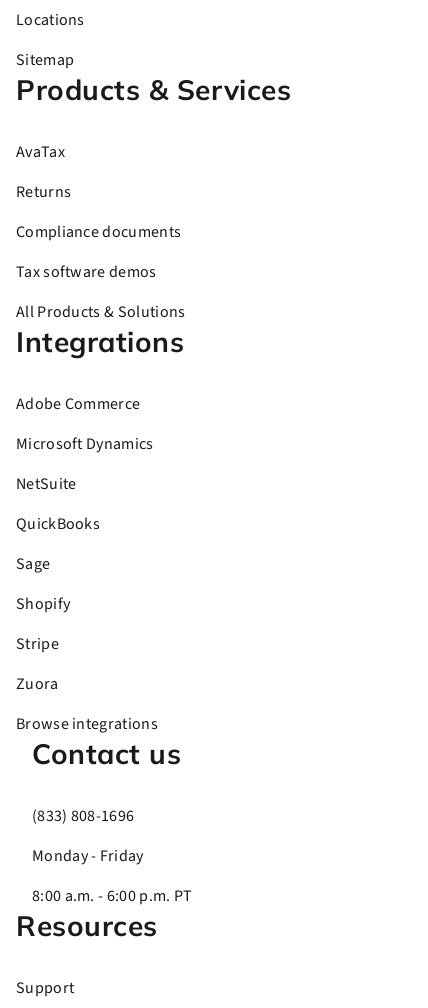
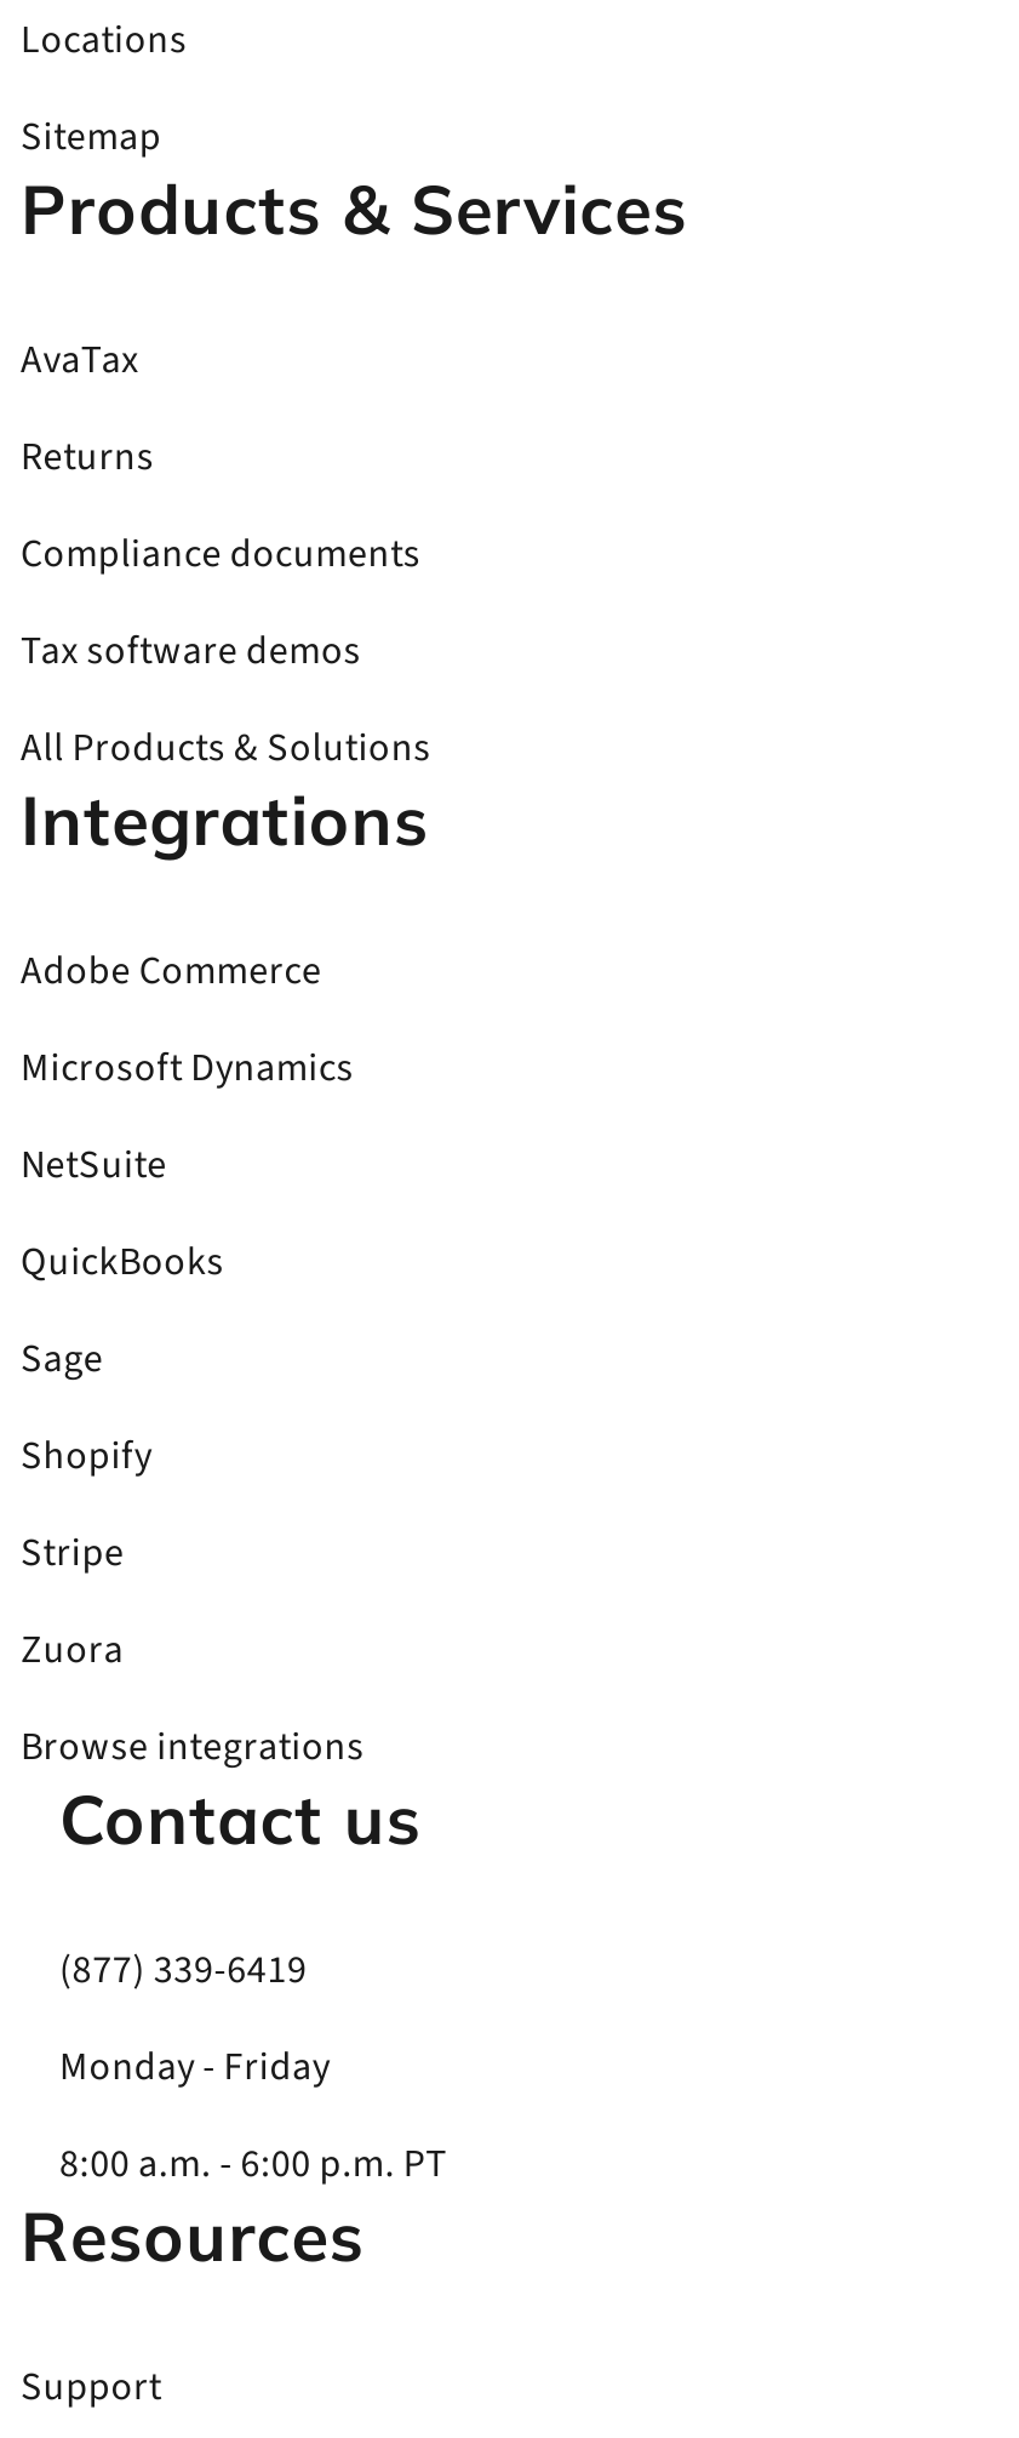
- (833) 808-1696
+ (877) 339-6419
